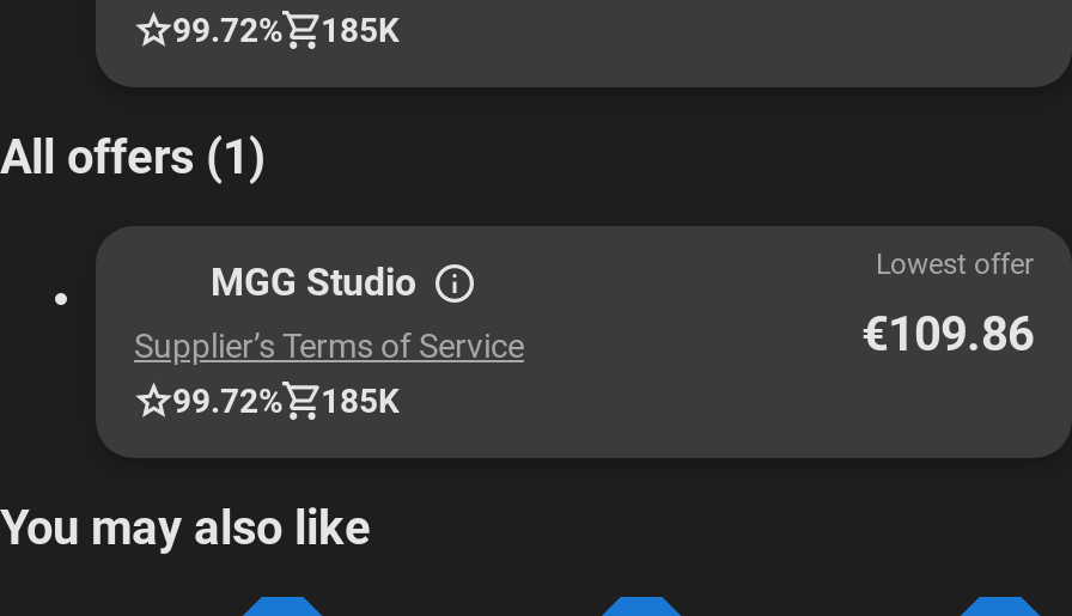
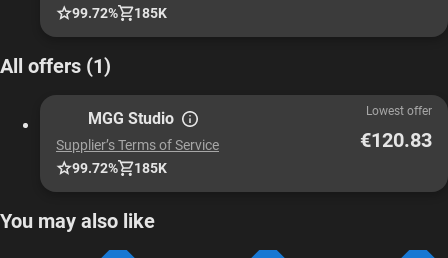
- €109.86
+ €120.83
